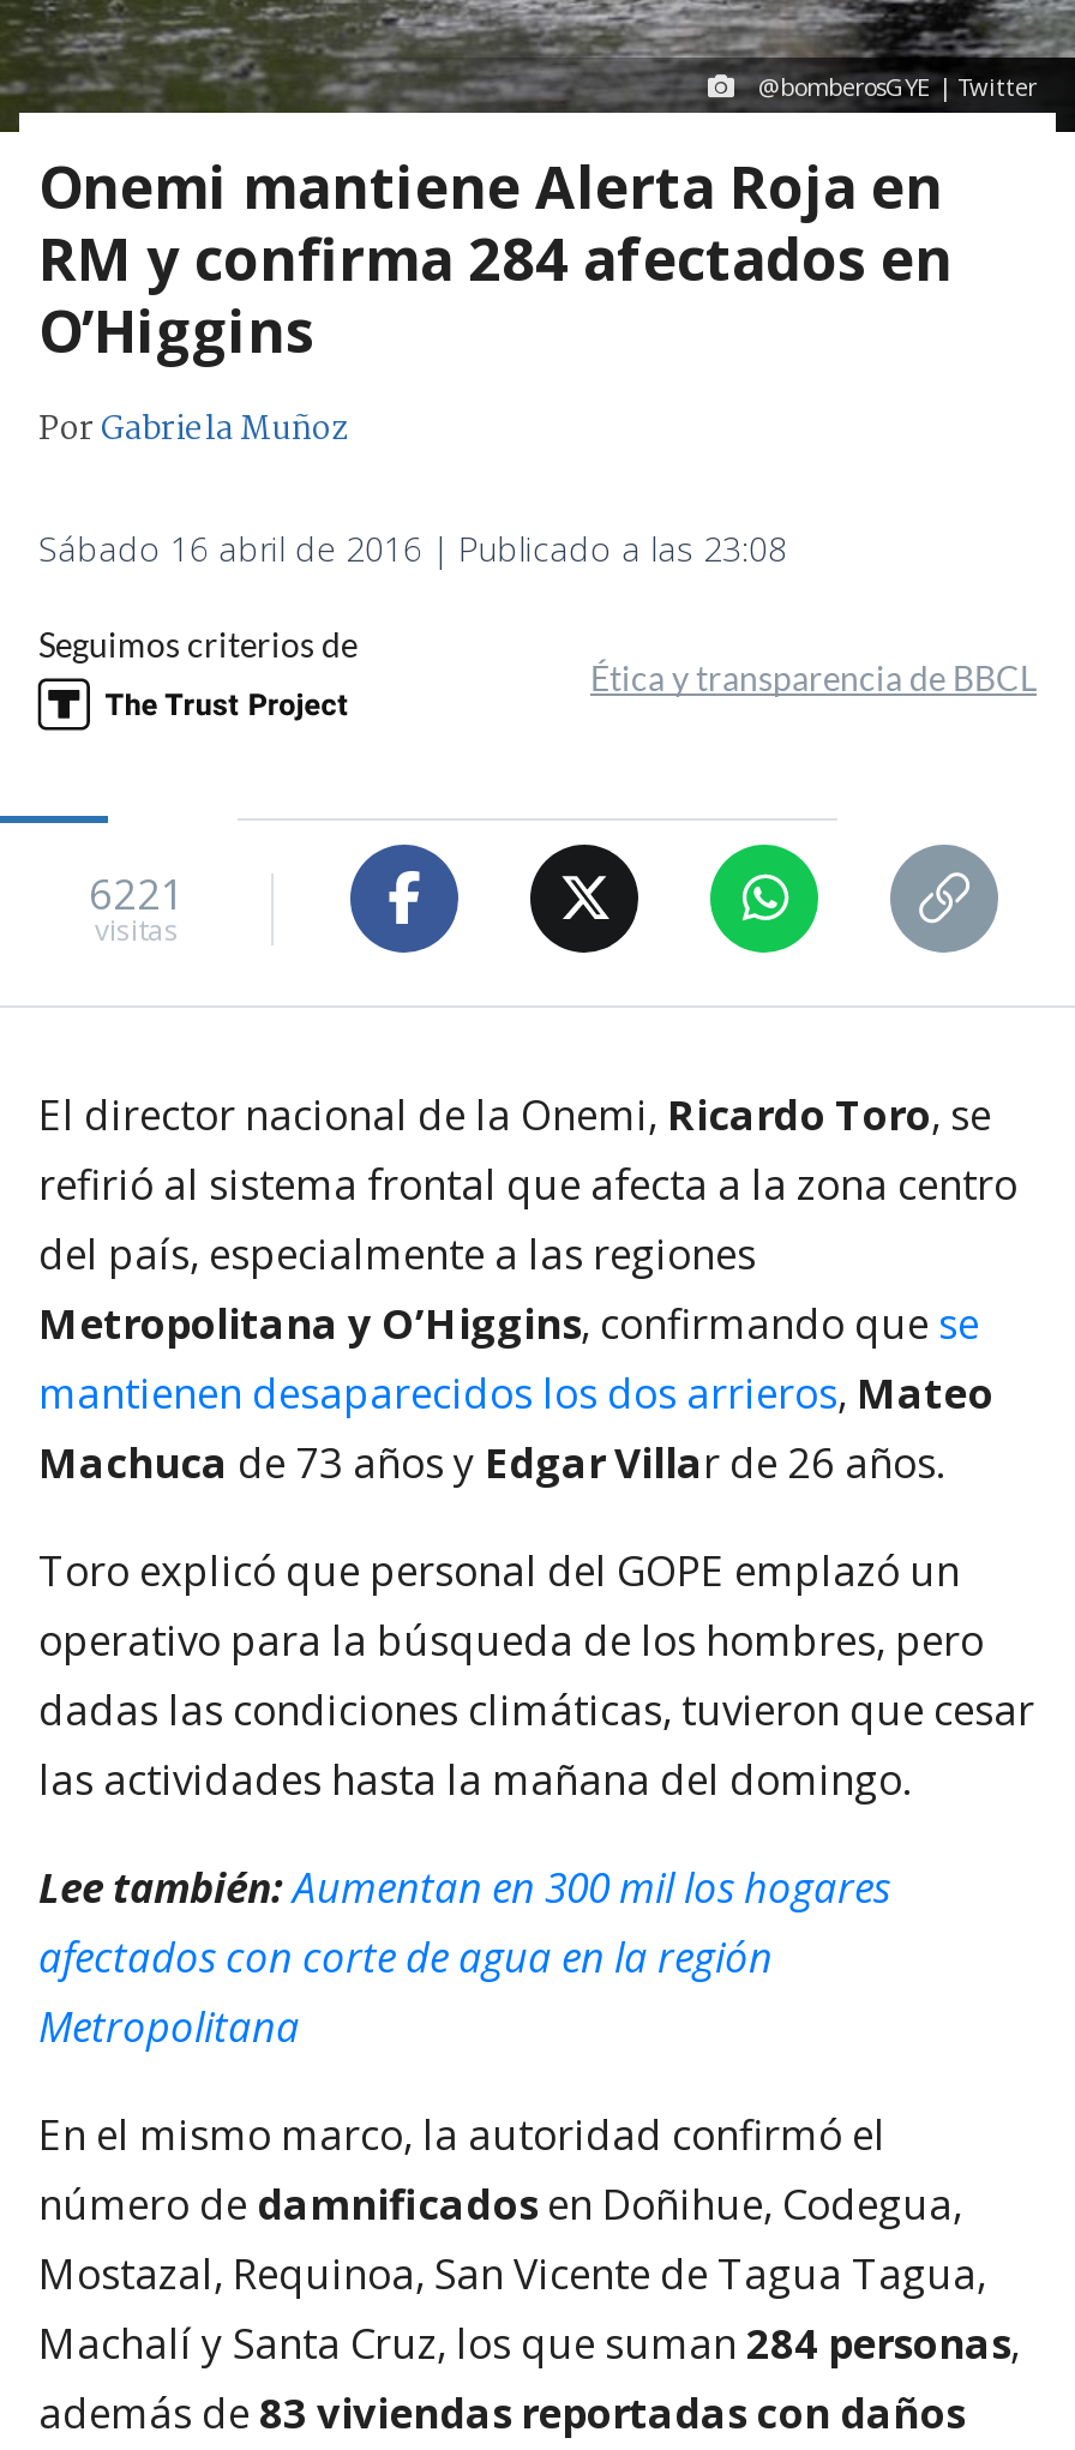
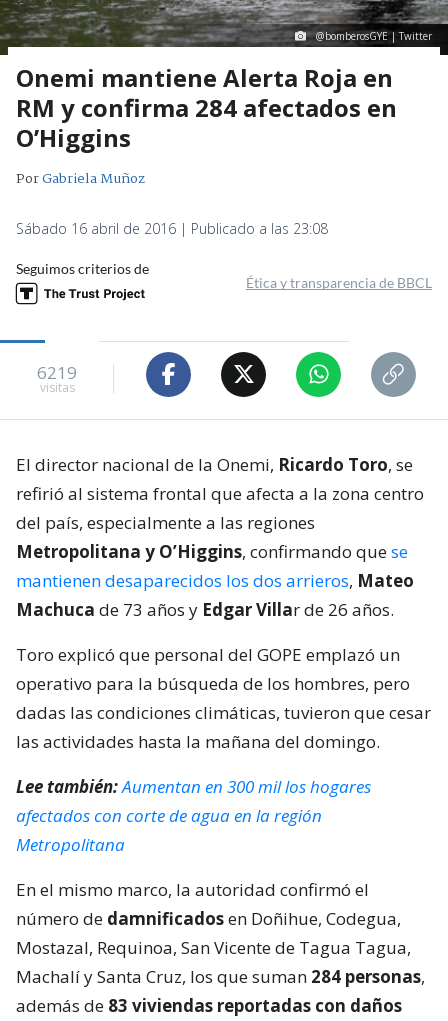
- 6221
+ 6219
